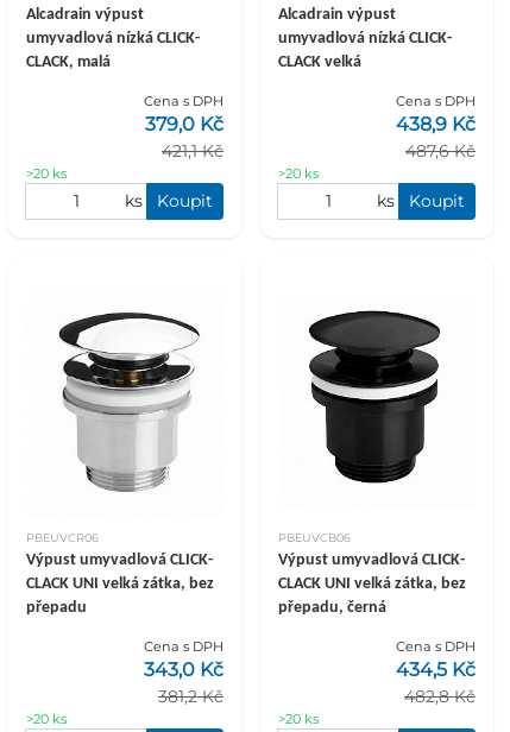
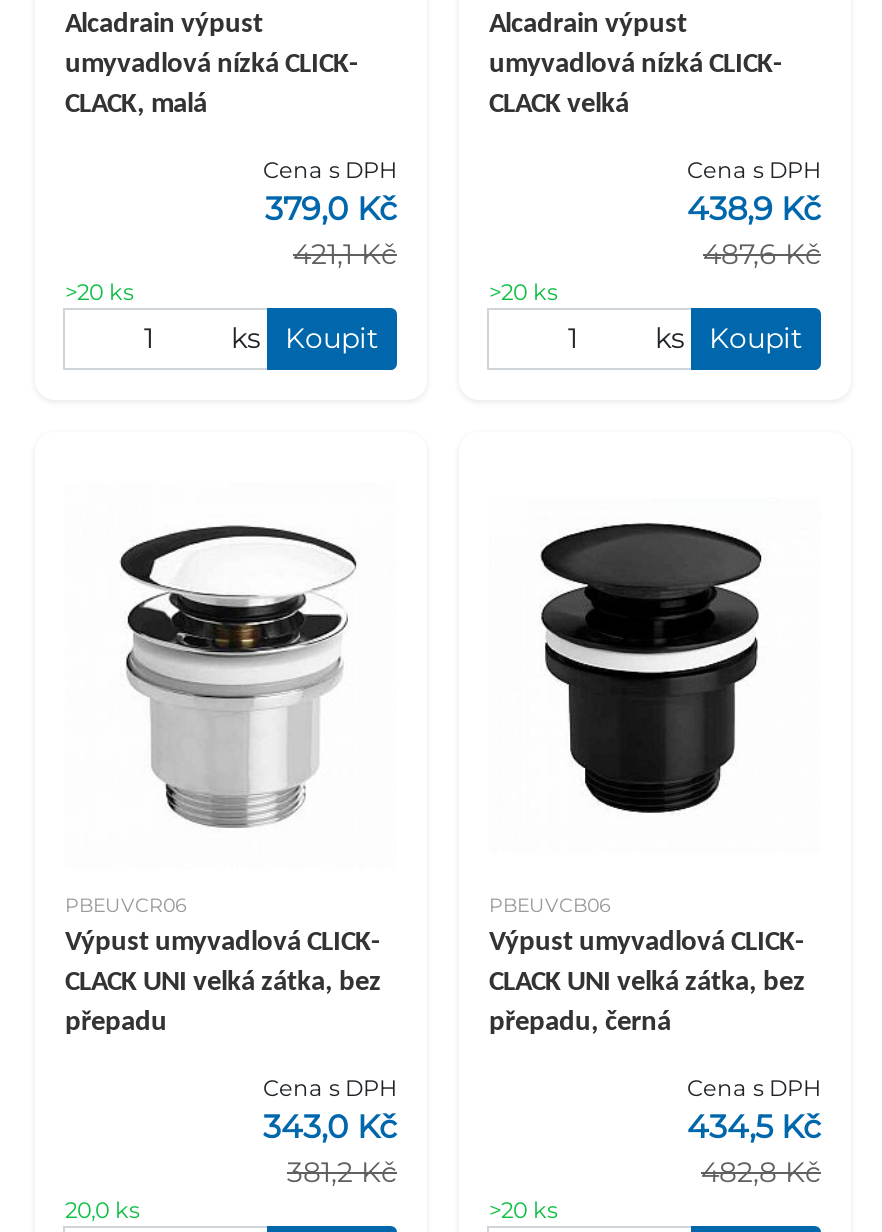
- >20 ks
+ 20,0 ks
